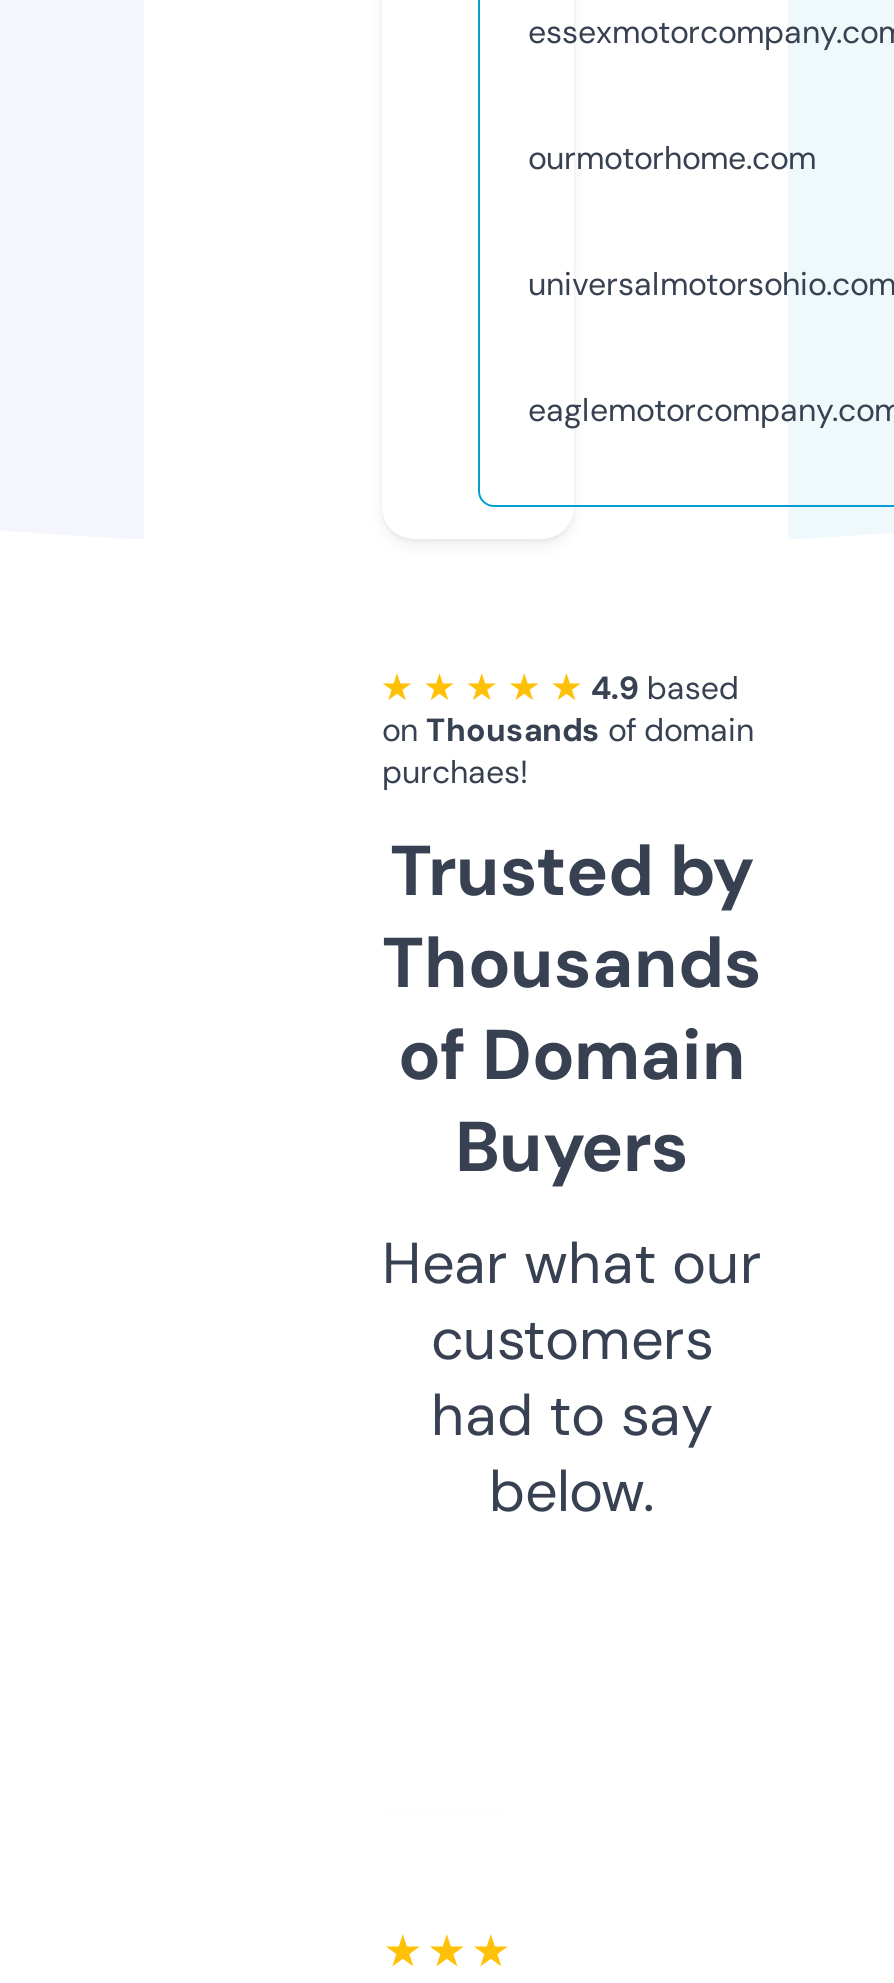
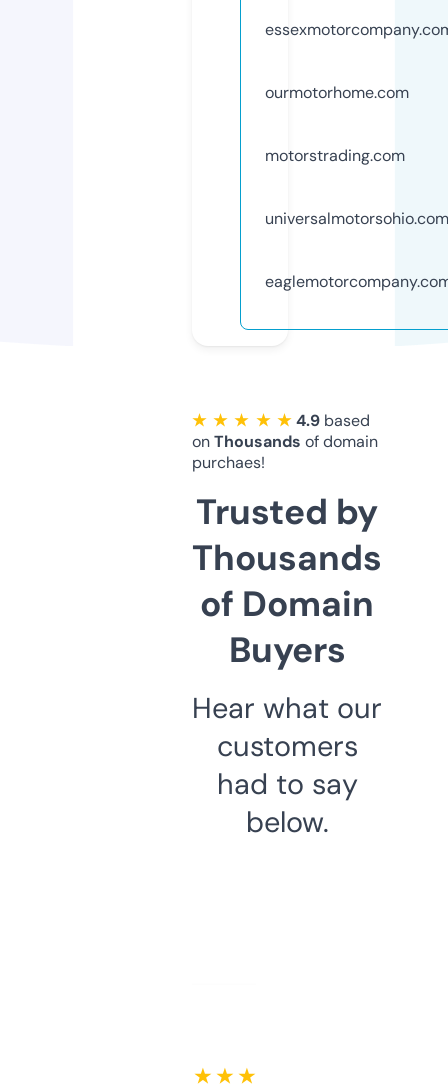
+ motorstrading.com
